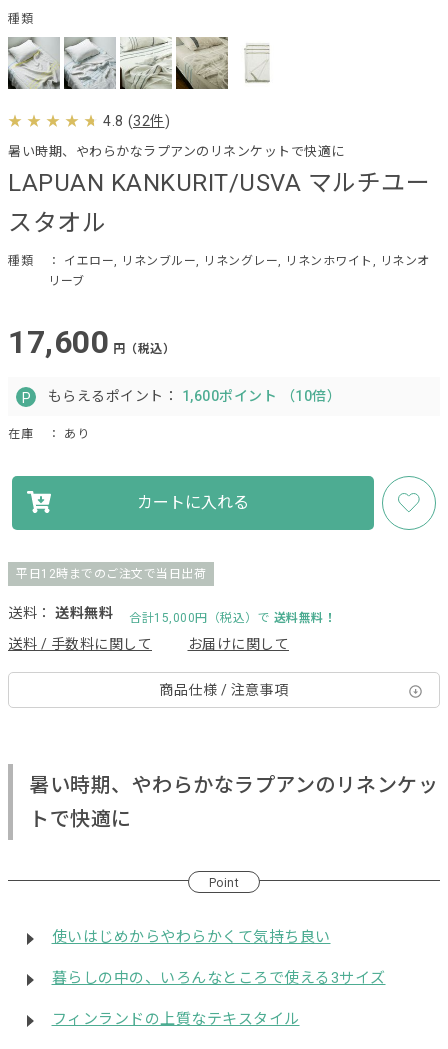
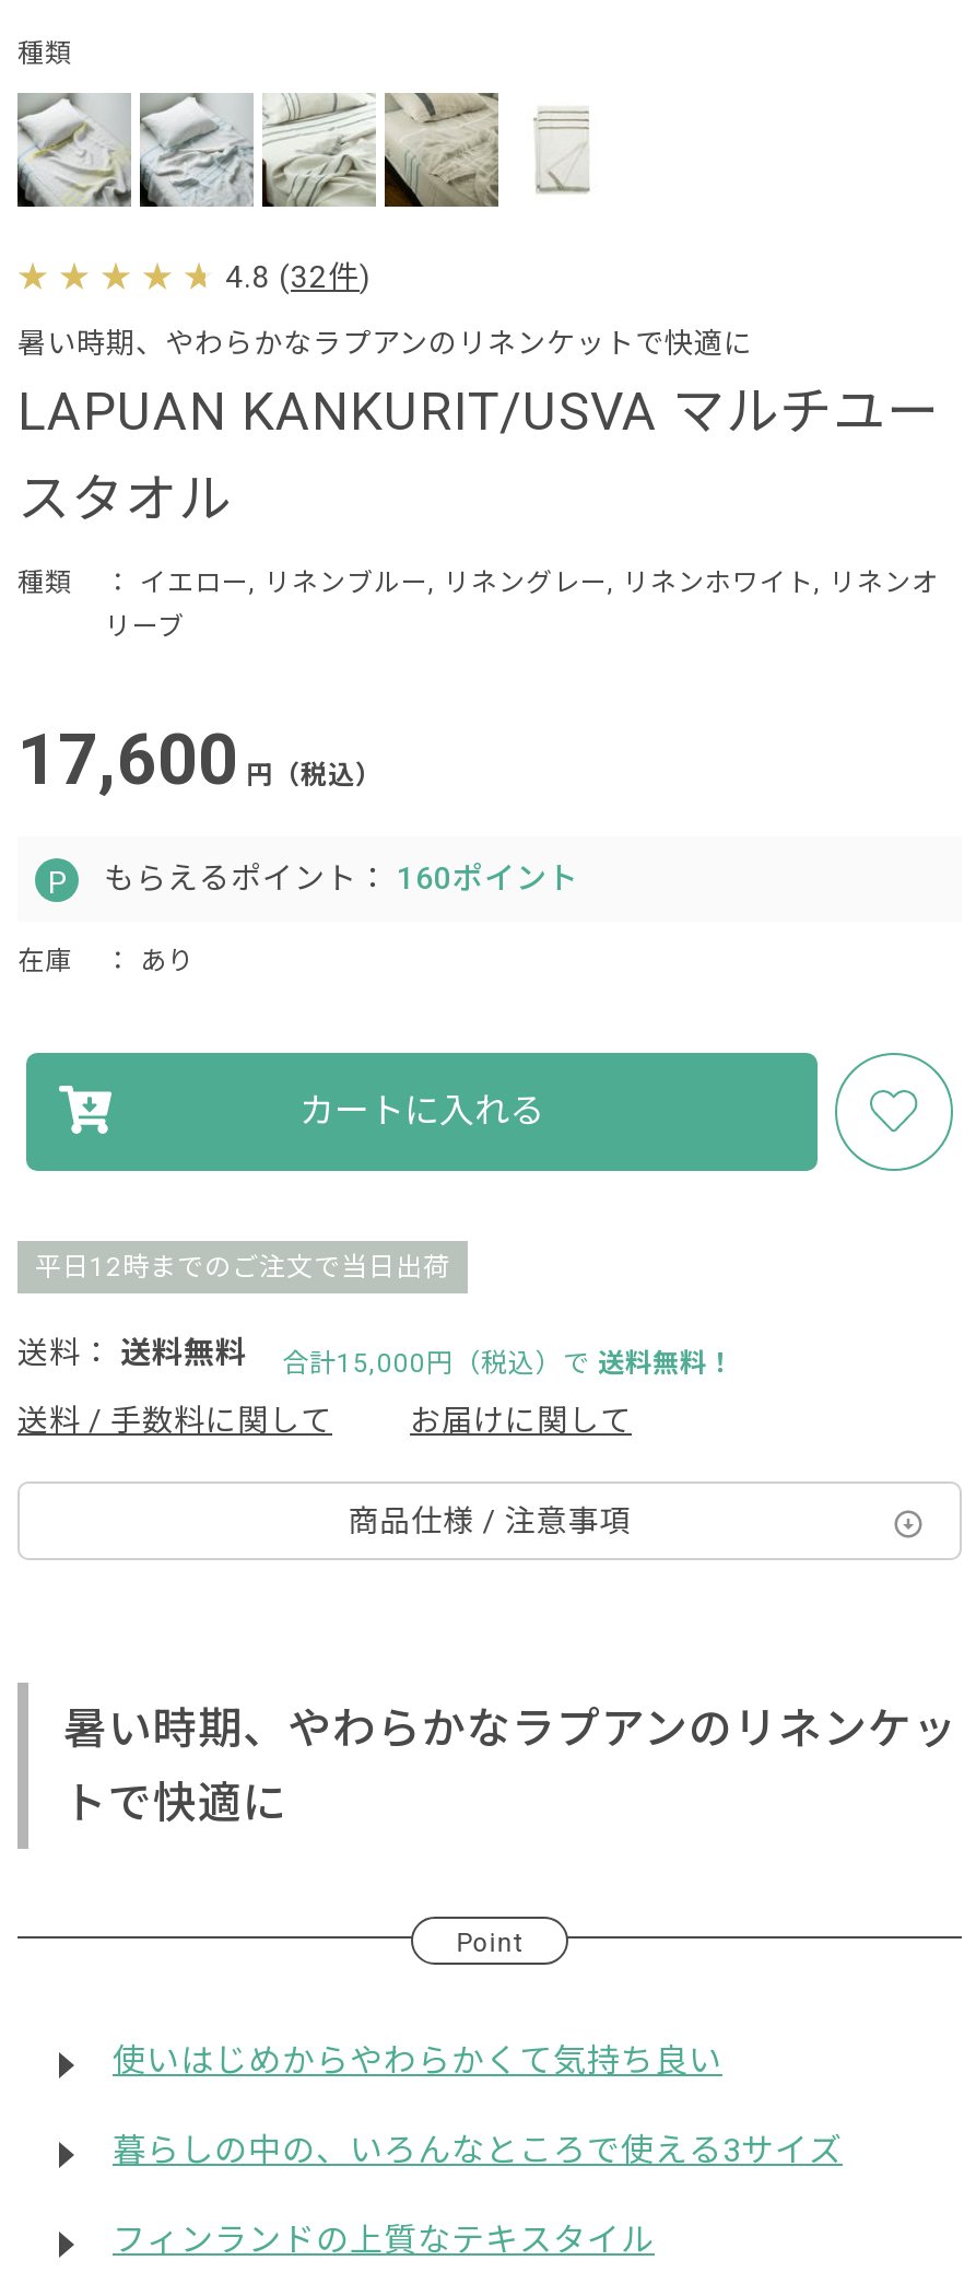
- もらえるポイント：1,600ポイント （10倍）
+ もらえるポイント：160ポイント
